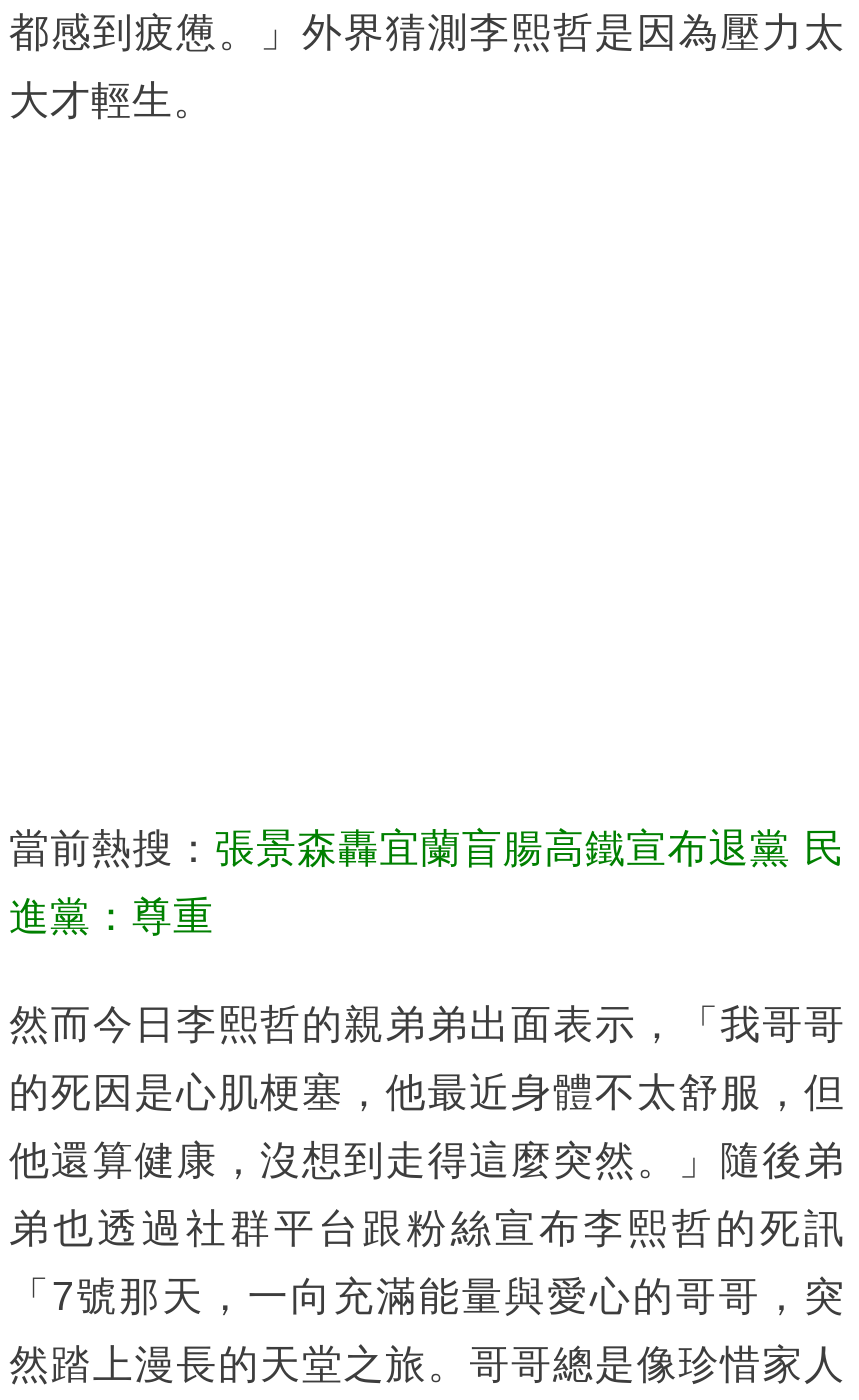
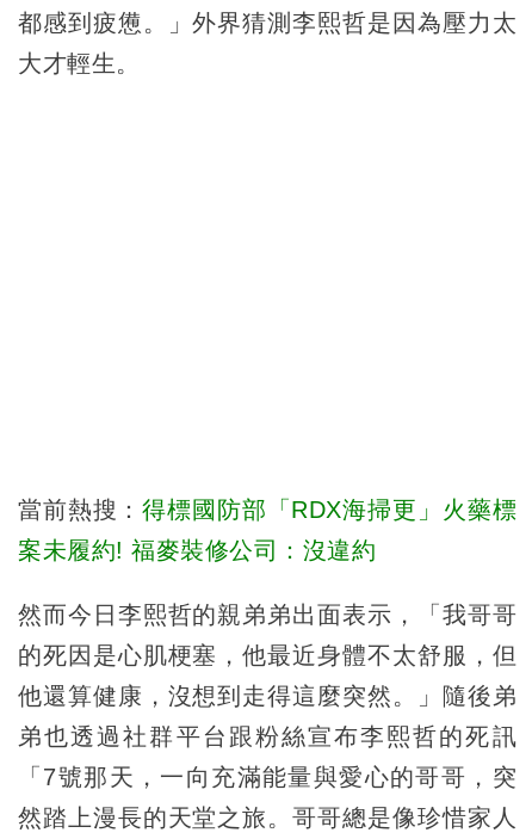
- 當前熱搜：張景森轟宜蘭盲腸高鐵宣布退黨 民
+ 當前熱搜：得標國防部「RDX海掃更」火藥標

- 進黨：尊重
+ 案未履約! 福麥裝修公司：沒違約
